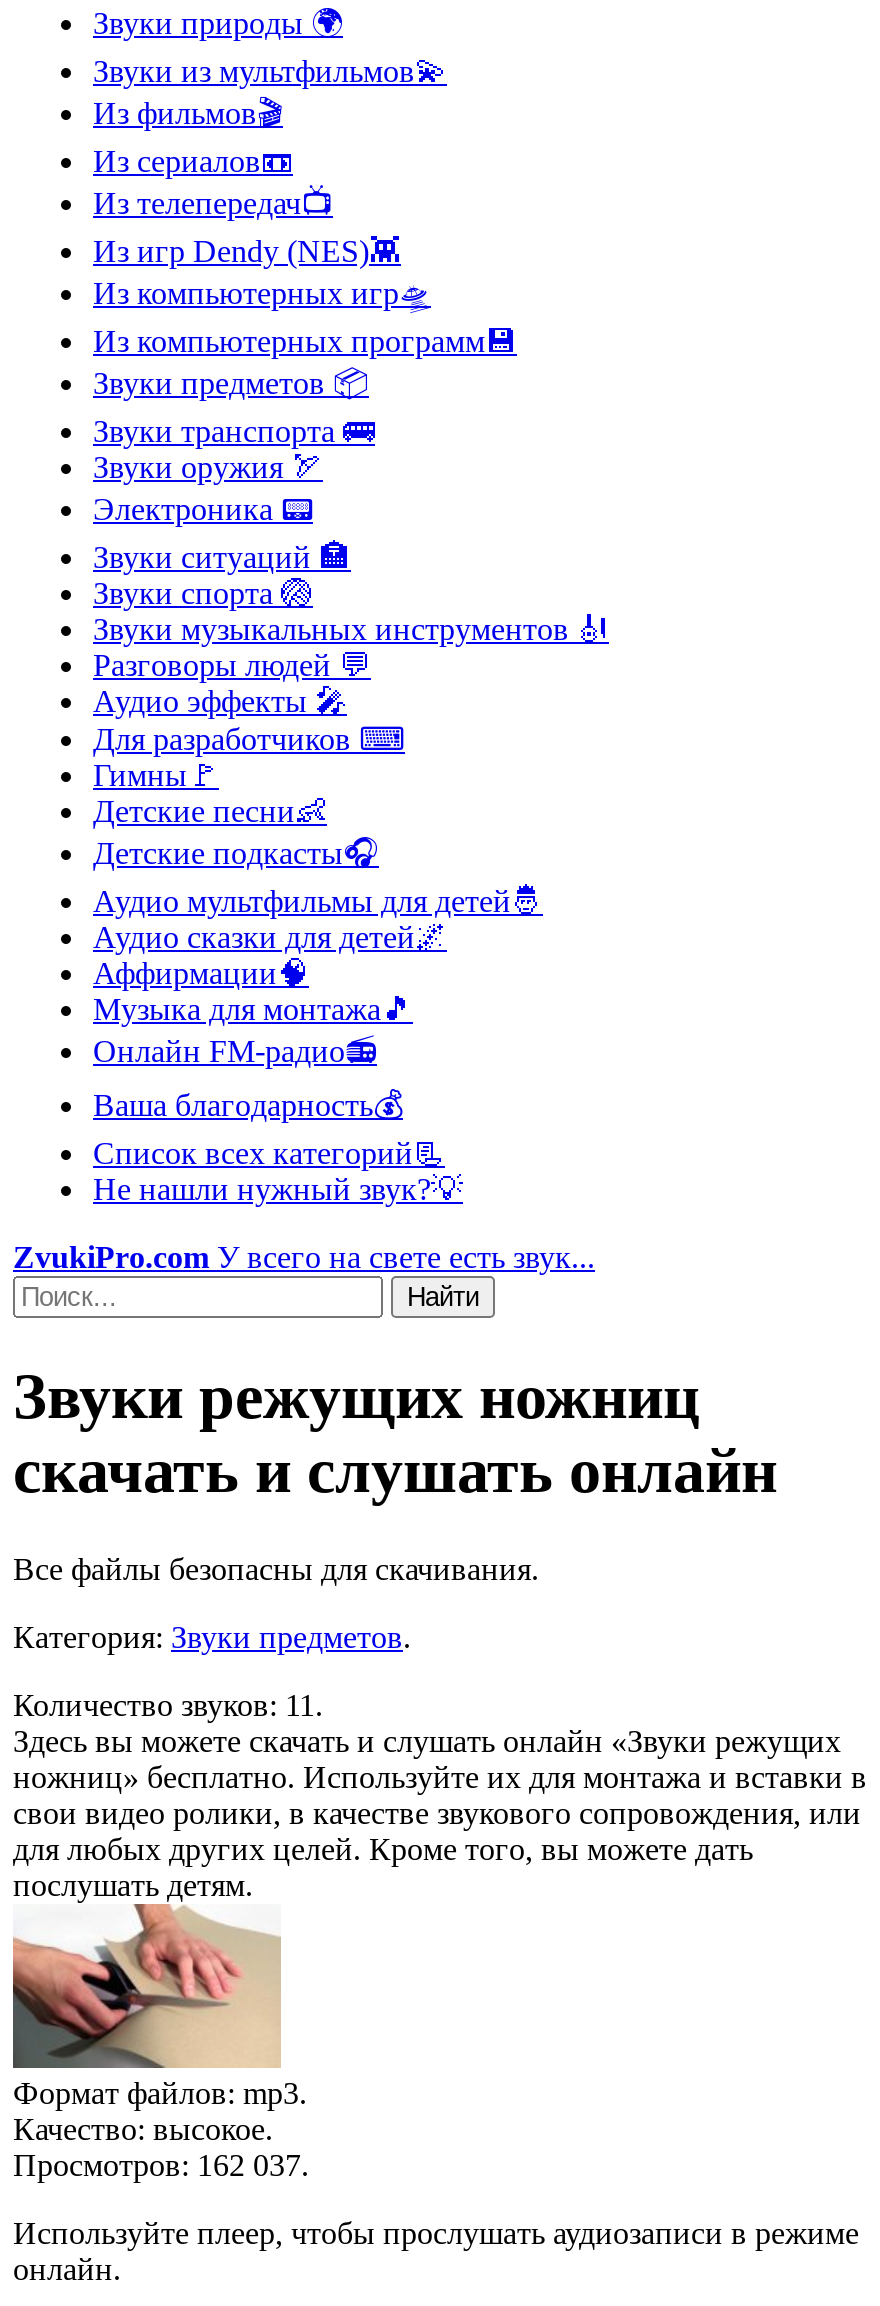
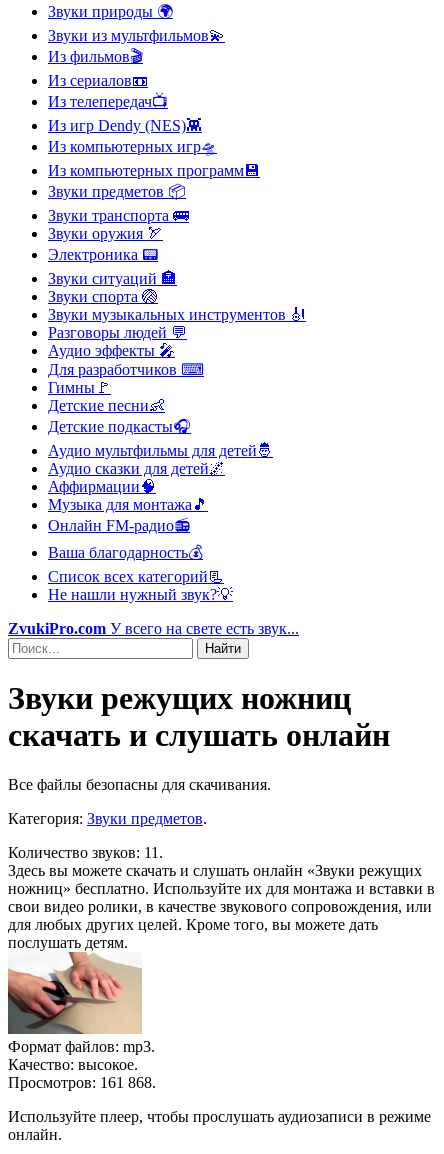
- Просмотров: 162 037.
+ Просмотров: 161 868.
